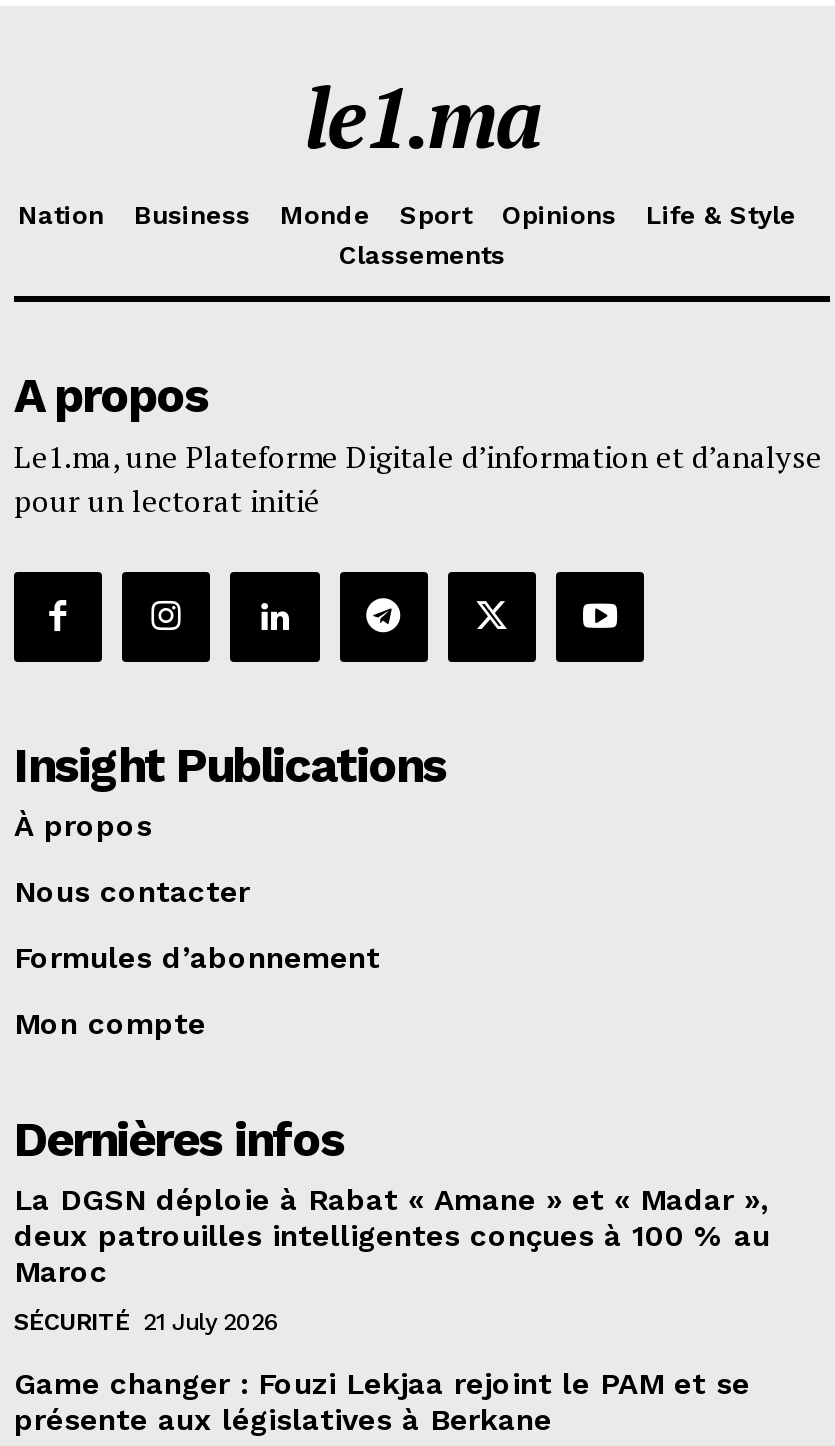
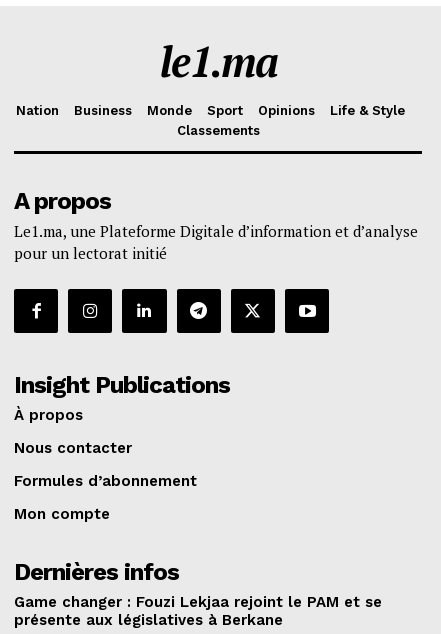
- La DGSN déploie à Rabat « Amane » et « Madar »,
- deux patrouilles intelligentes conçues à 100 % au
- Maroc
- SÉCURITÉ 21 July 2026
